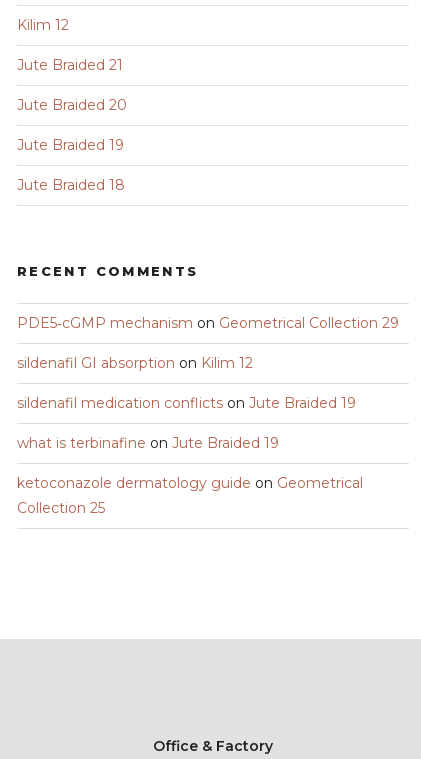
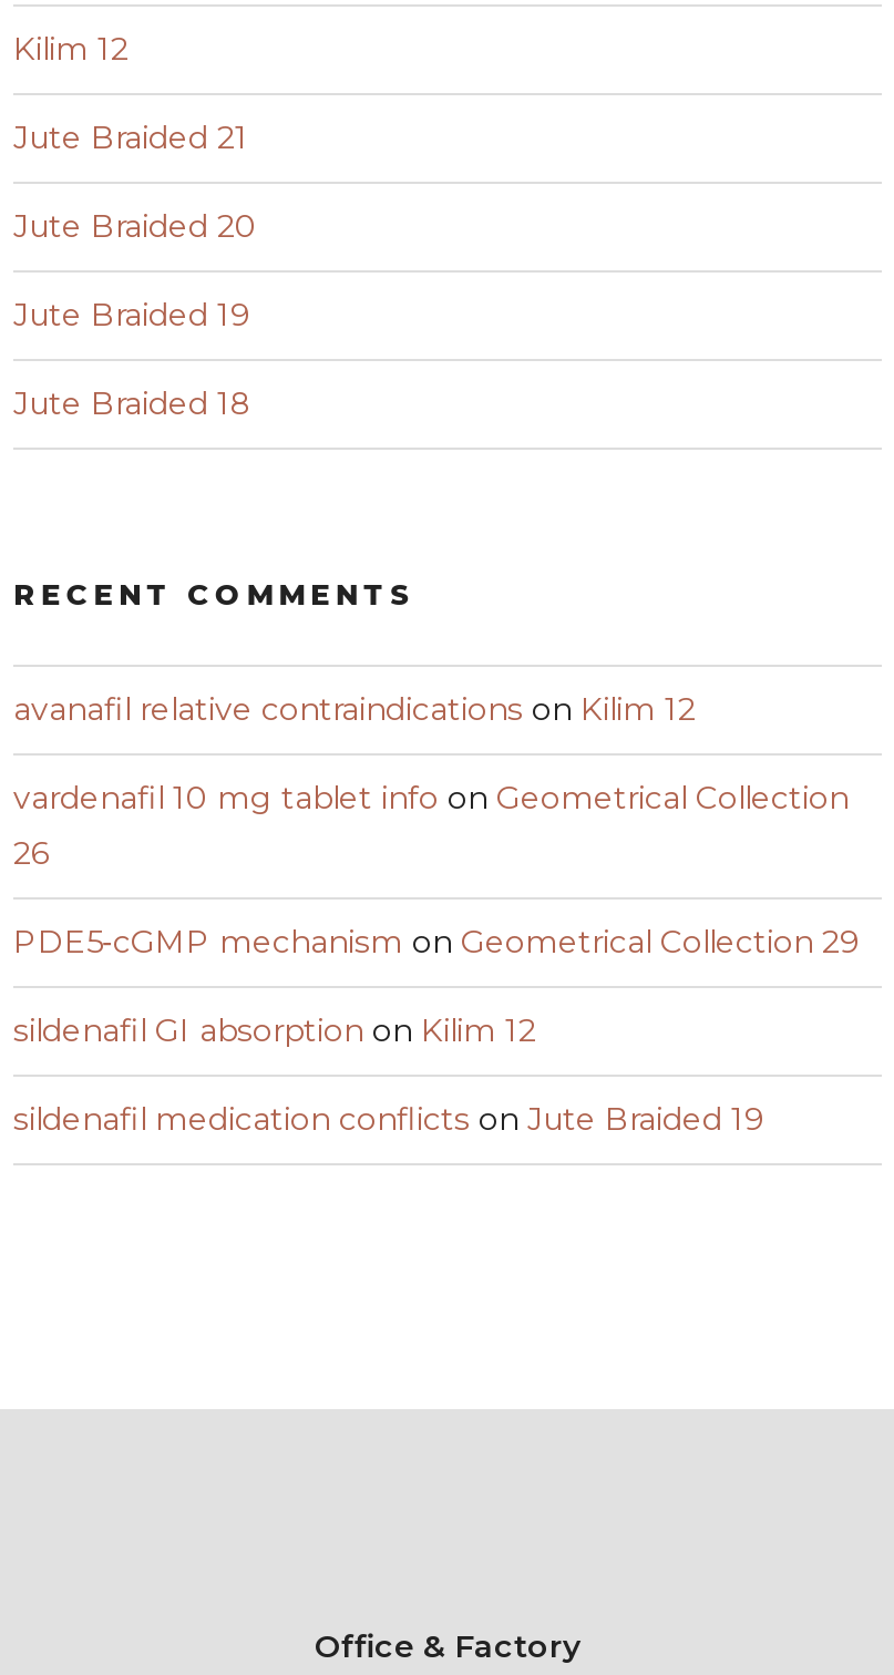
+ avanafil relative contraindications on Kilim 12
+ vardenafil 10 mg tablet info on Geometrical Collection
+ 26

moved down: PDE5‑cGMP mechanism on Geometrical Collection 29 | sildenafil GI absorption on Kilim 12 | sildenafil medication conflicts on Jute Braided 19

- what is terbinafine on Jute Braided 19
- ketoconazole dermatology guide on Geometrical
- Collection 25
